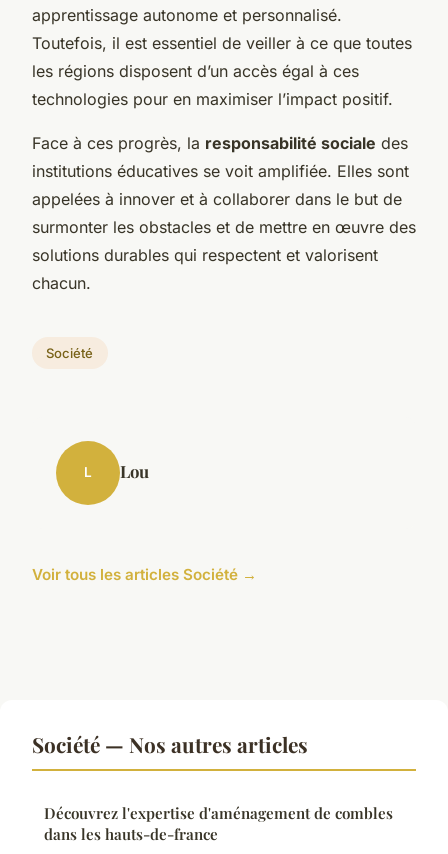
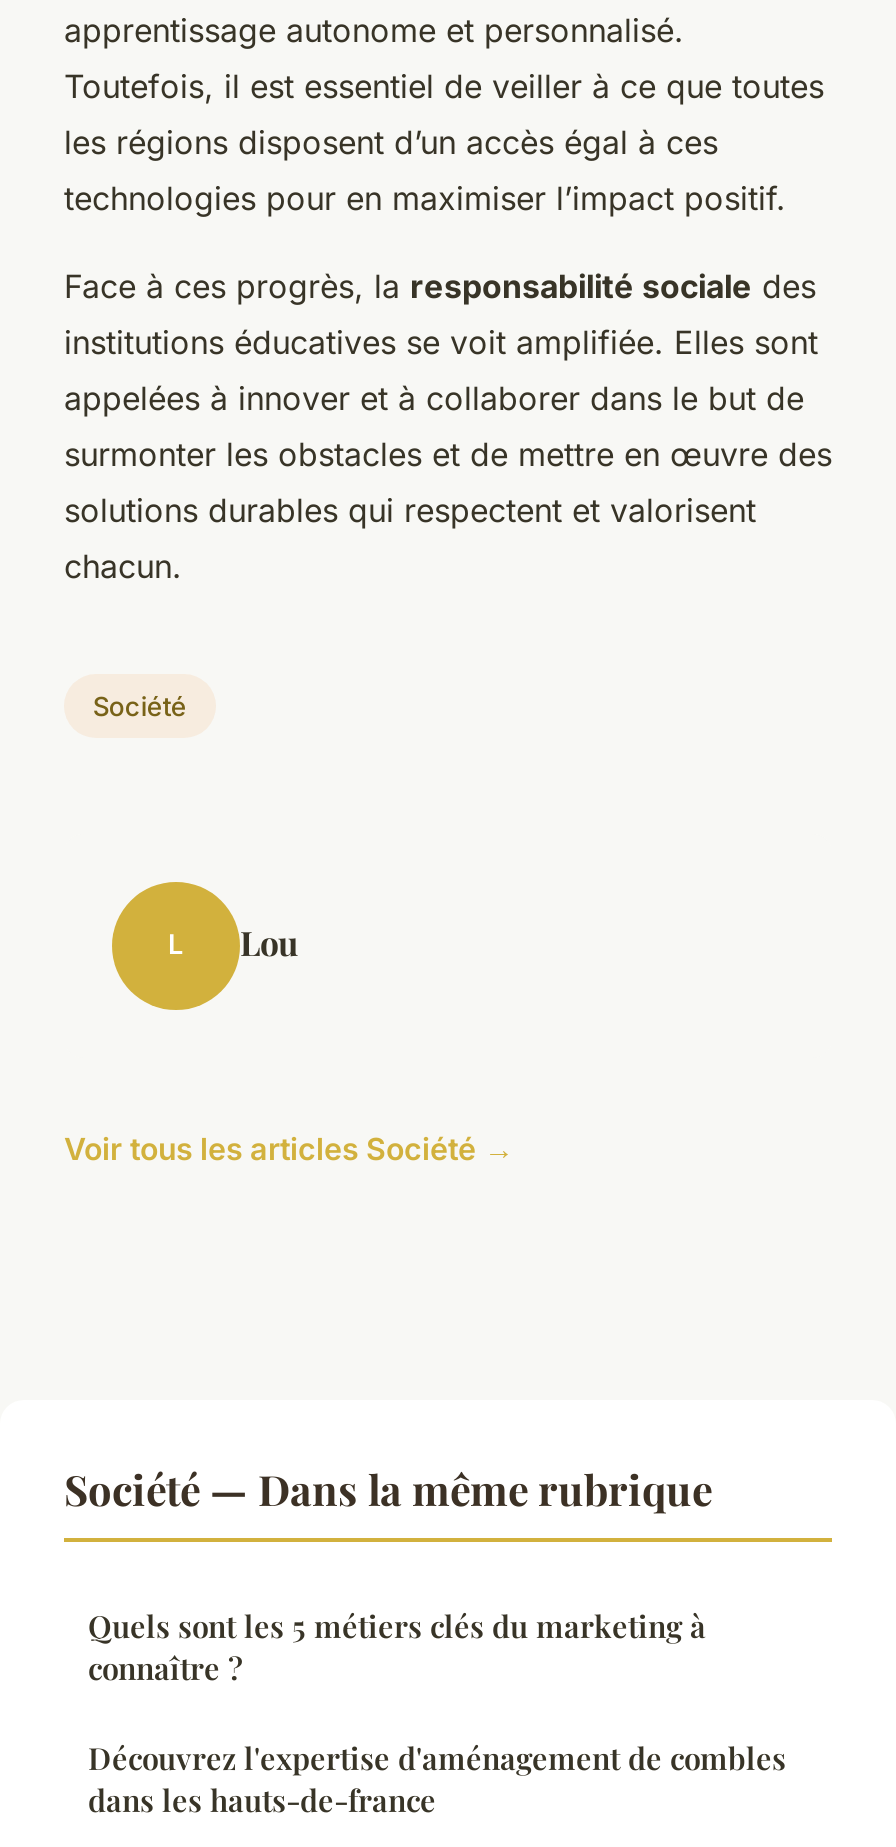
- Société — Nos autres articles
+ Société — Dans la même rubrique
+ Quels sont les 5 métiers clés du marketing à
+ connaître ?
